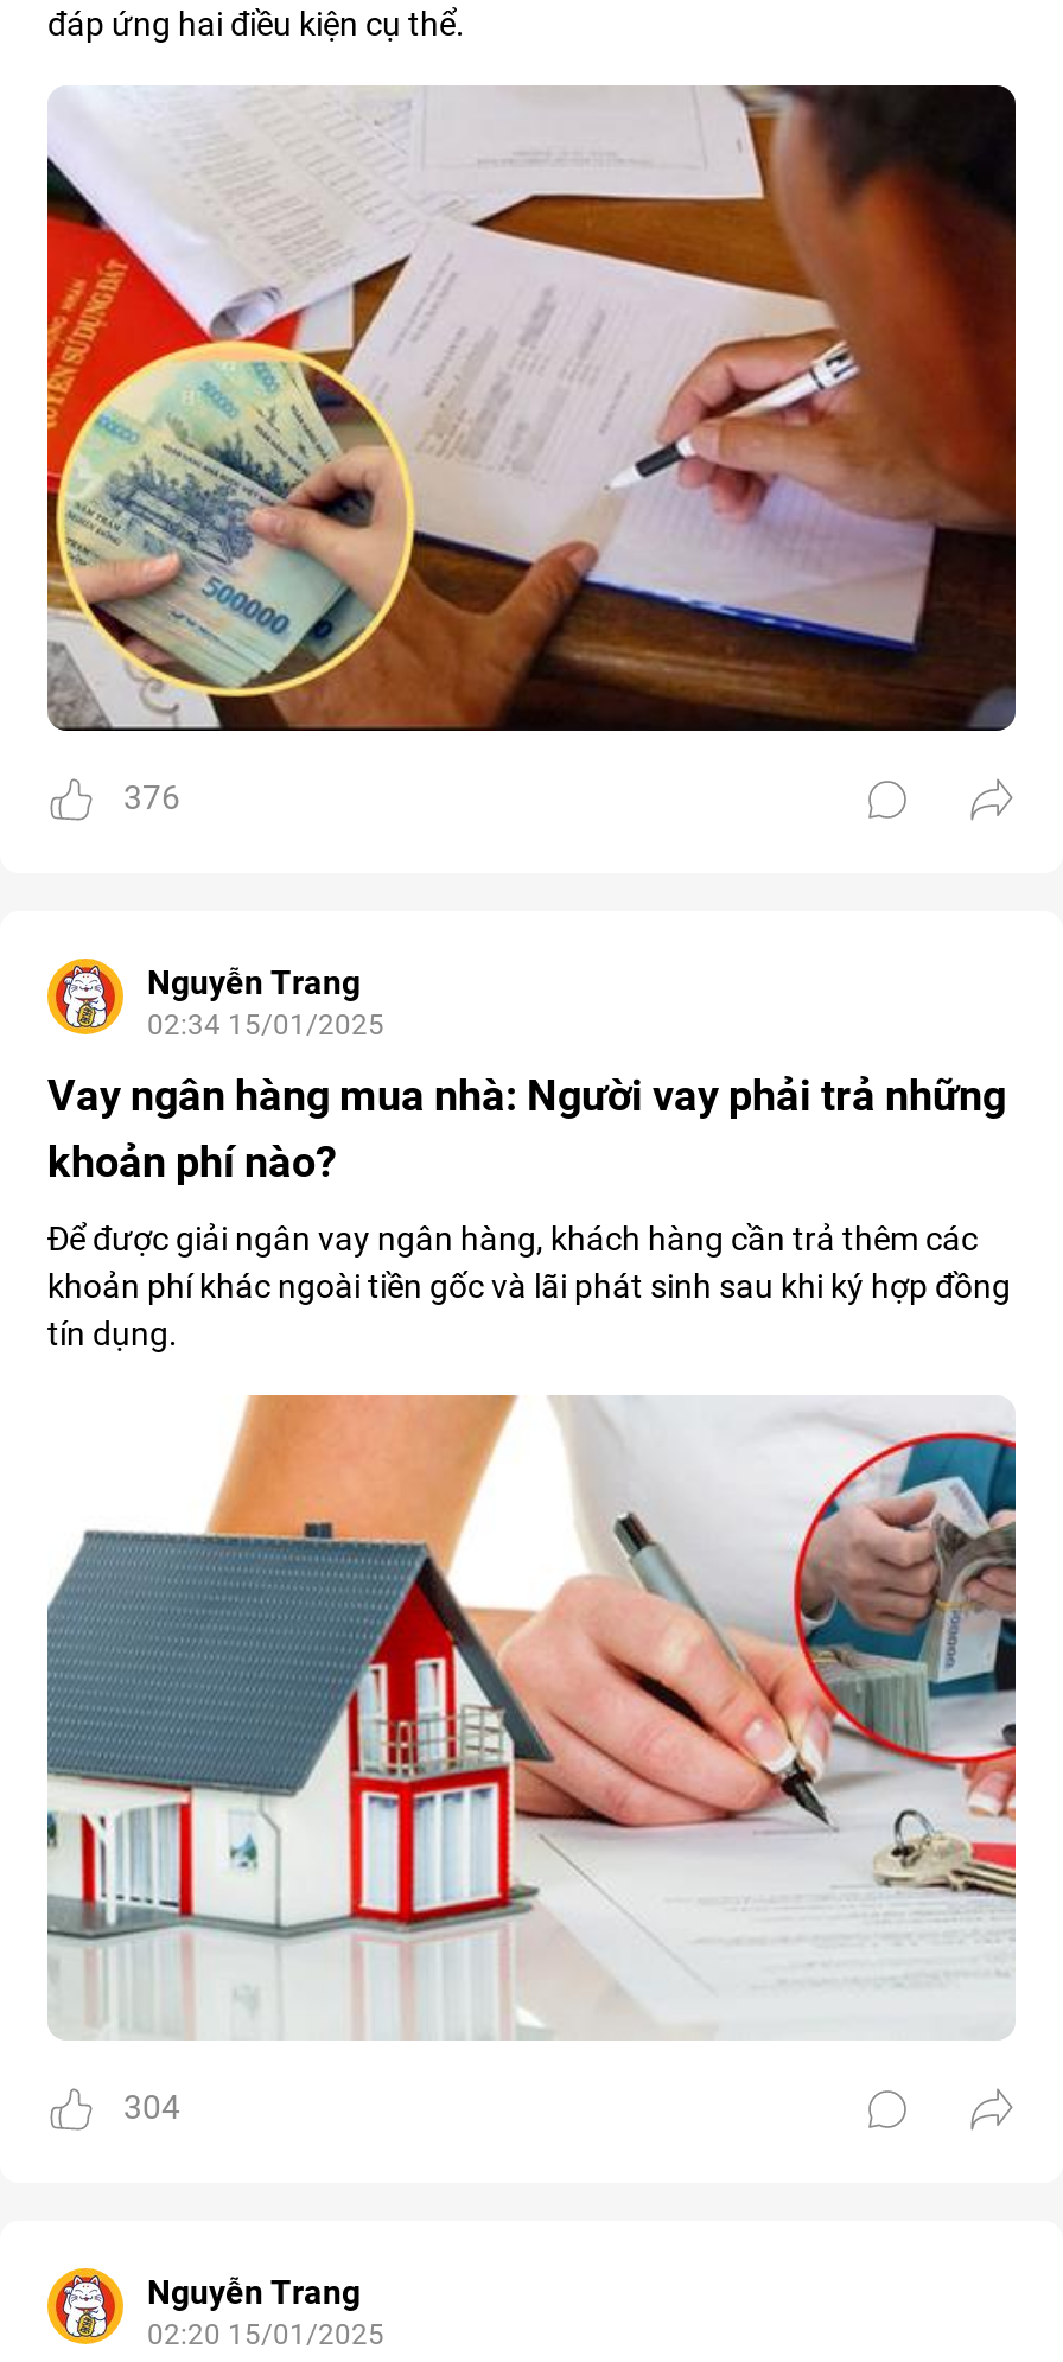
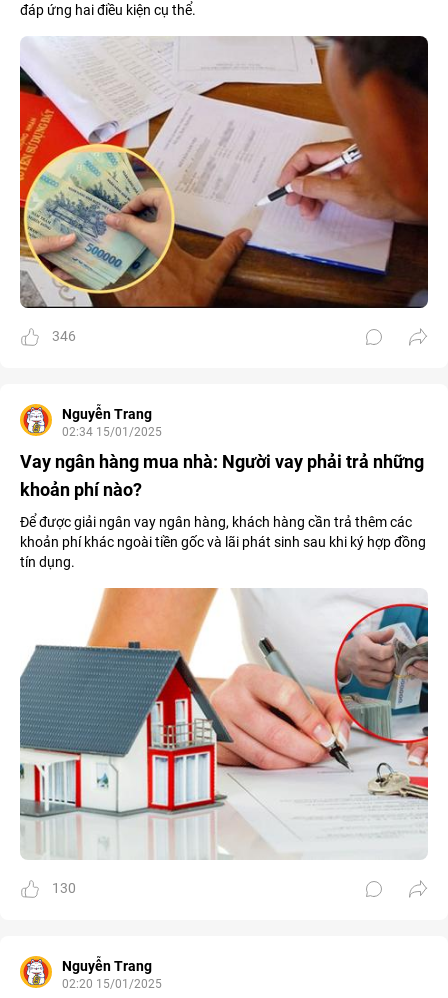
- 376
+ 346

- 304
+ 130
